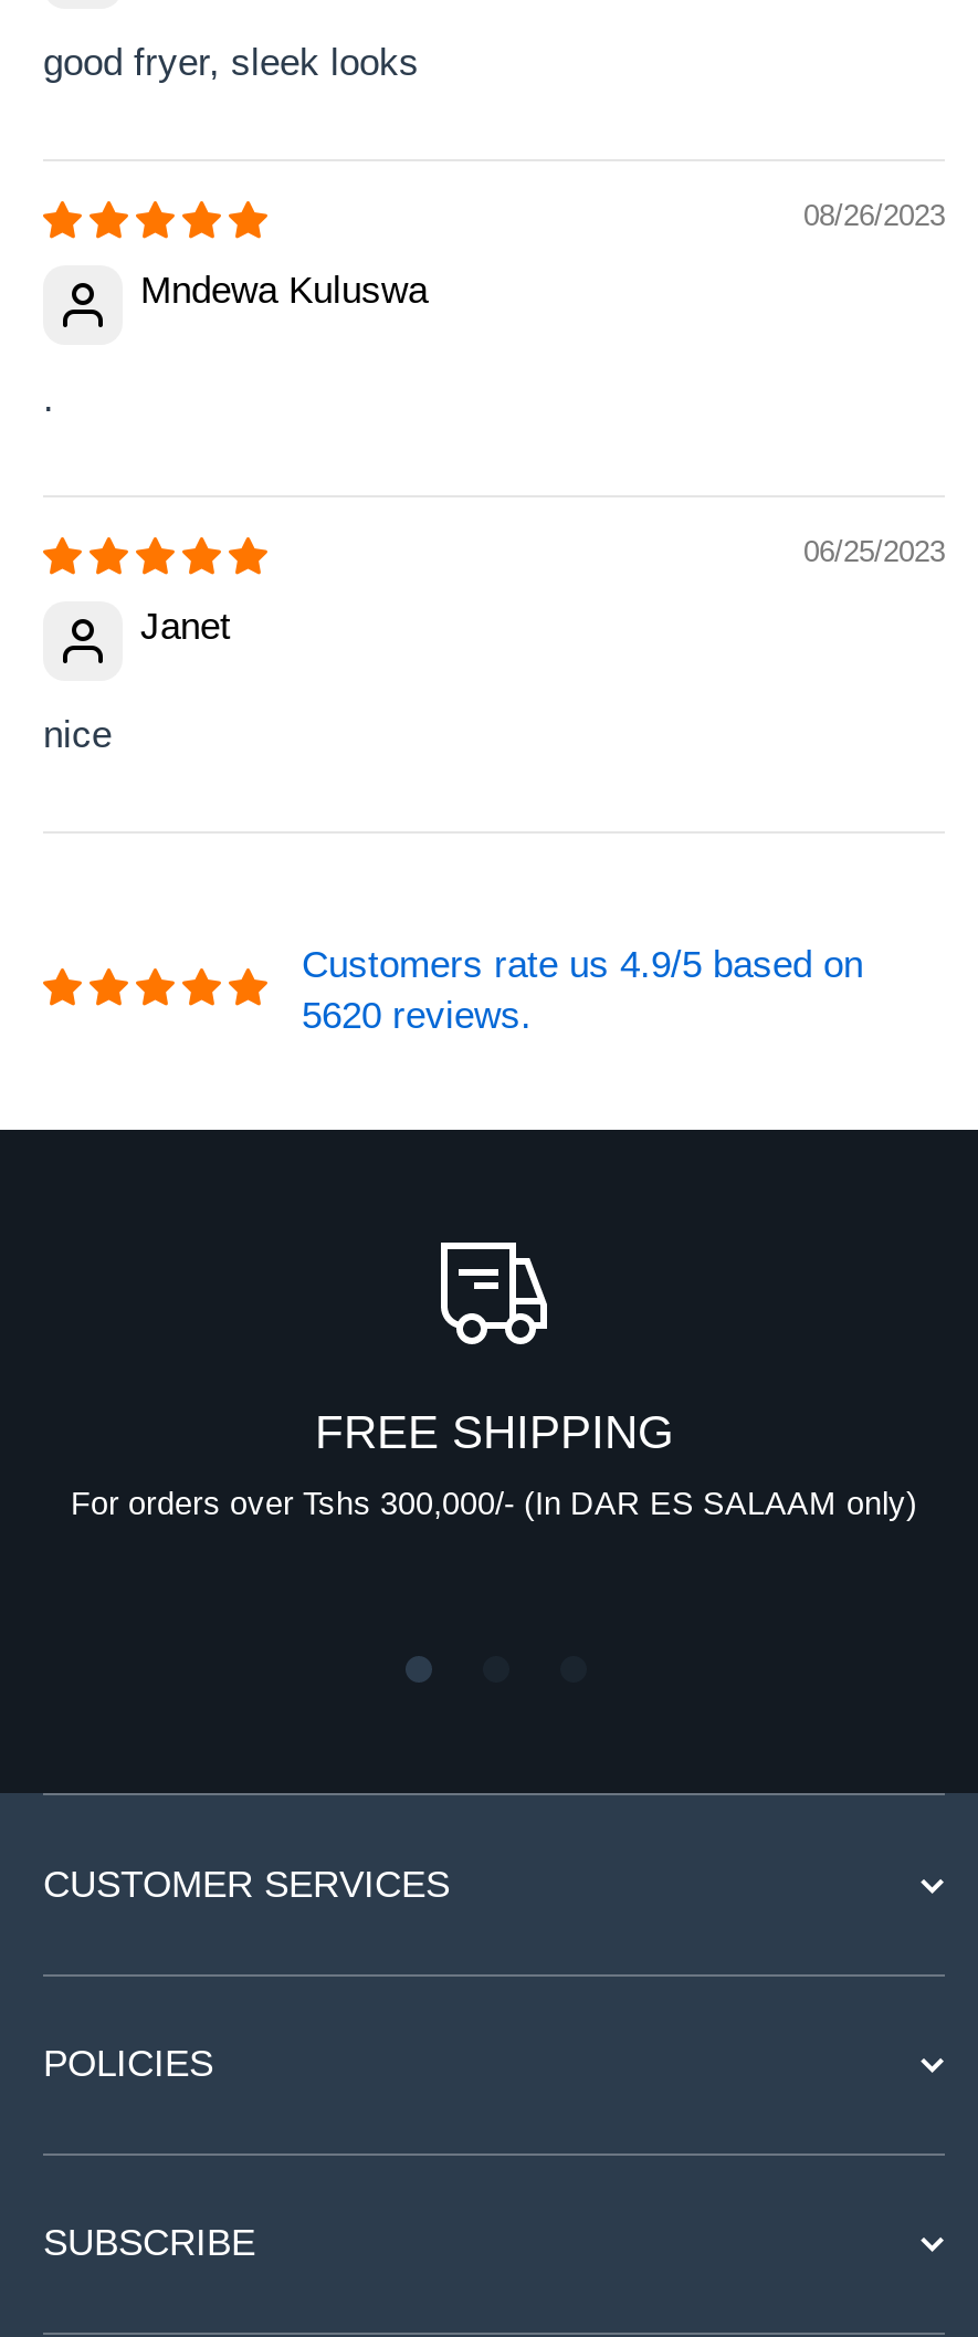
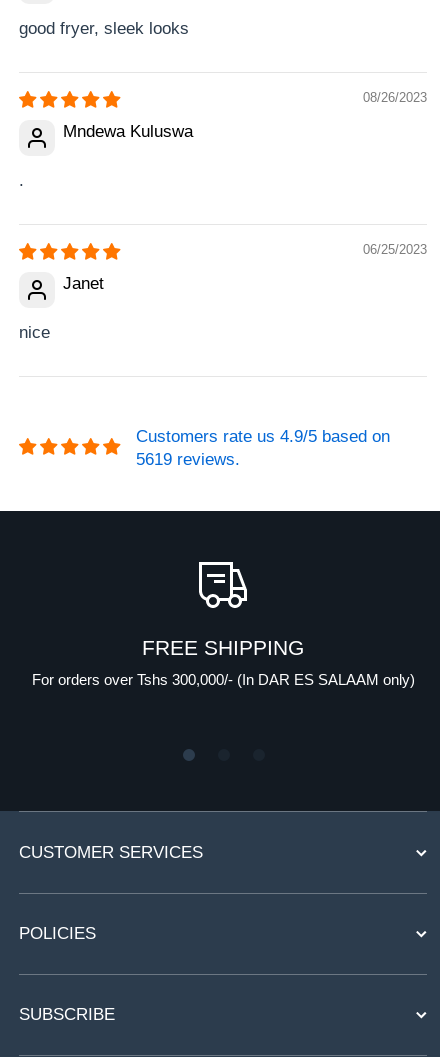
- 5620 reviews.
+ 5619 reviews.
